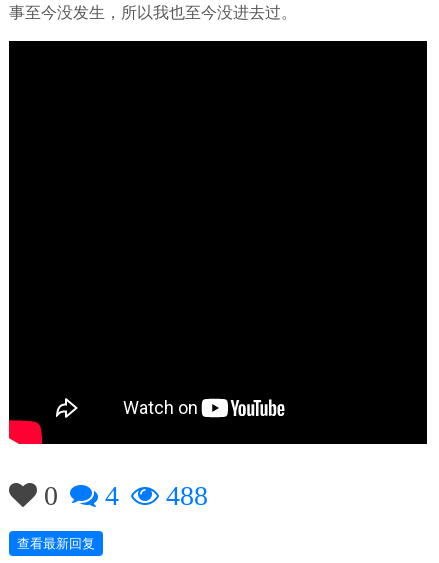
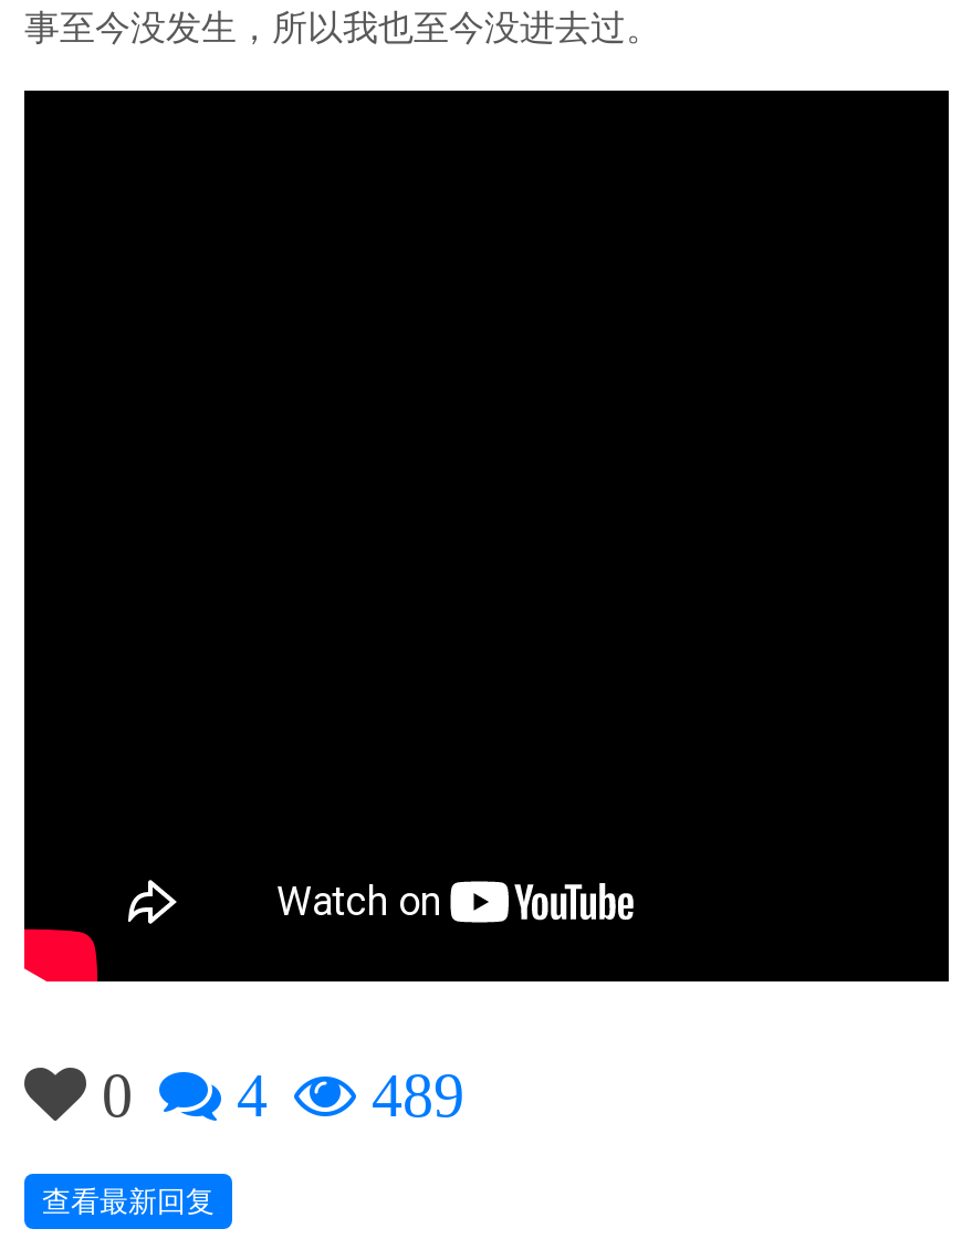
- 0 4 488
+ 0 4 489
